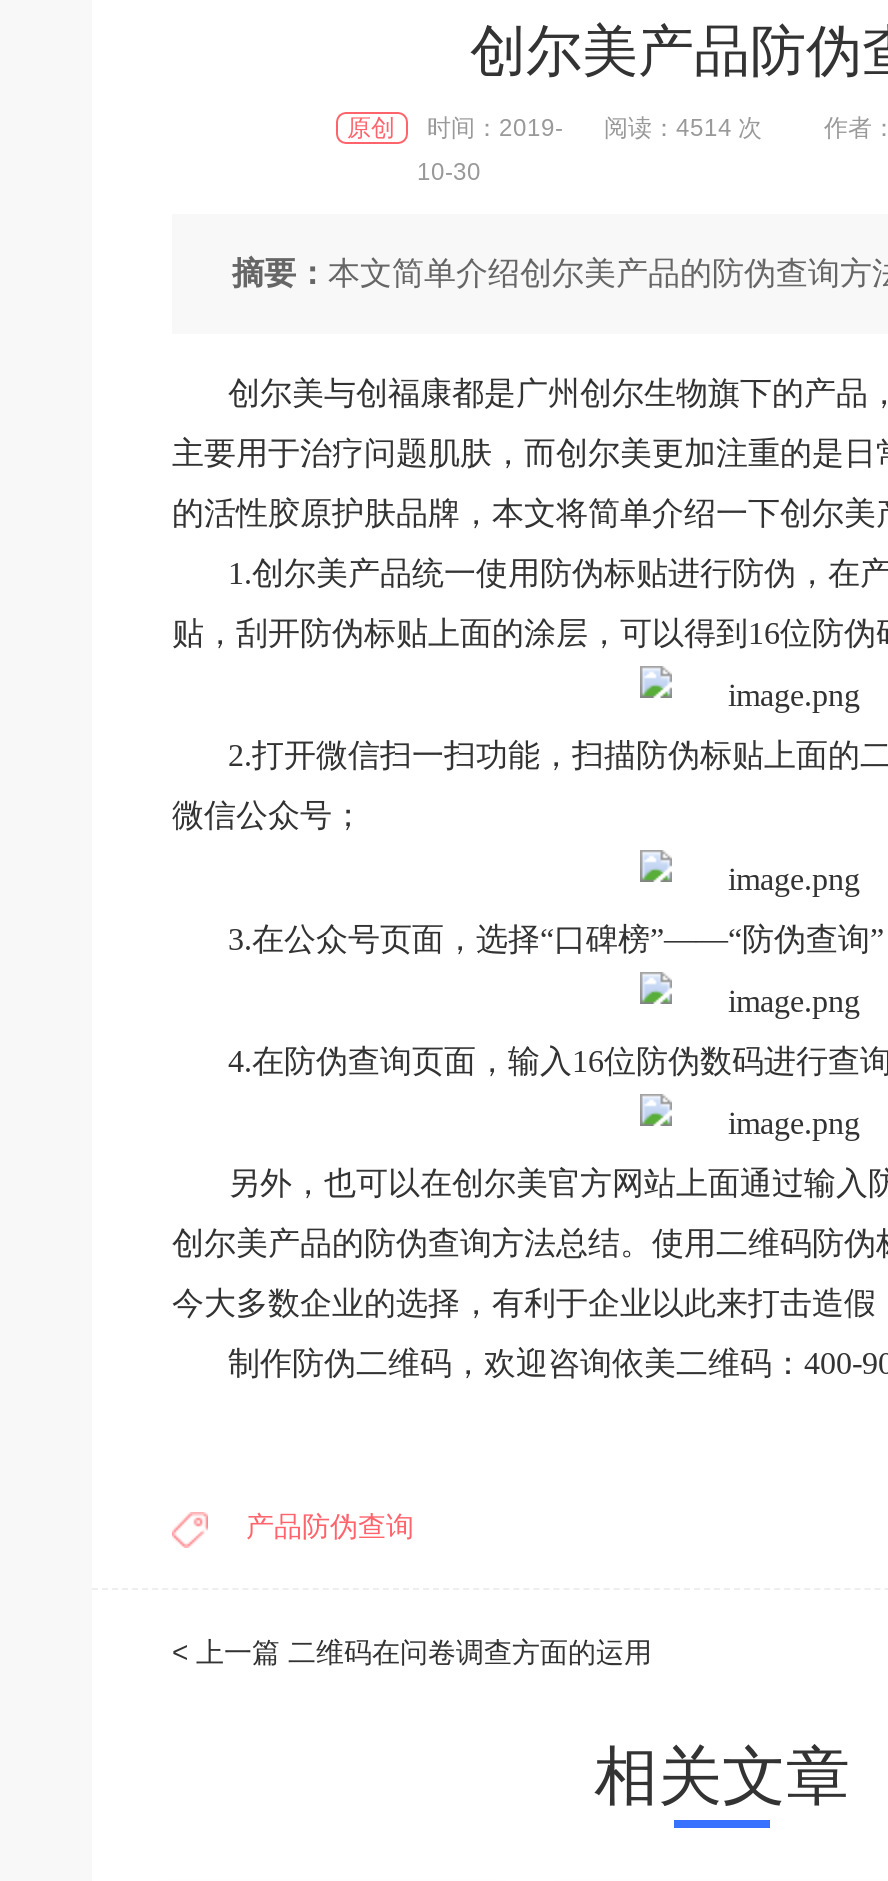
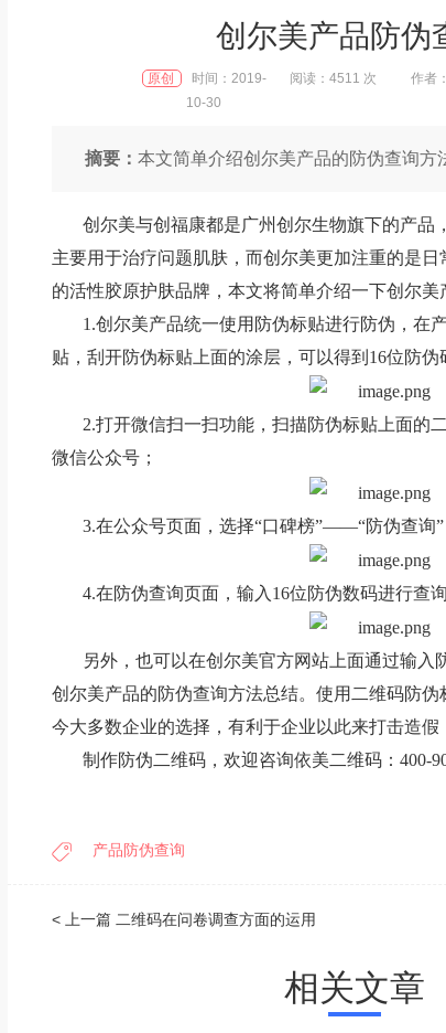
- 原创 时间：2019- 阅读：4514 次
+ 原创 时间：2019- 阅读：4511 次
